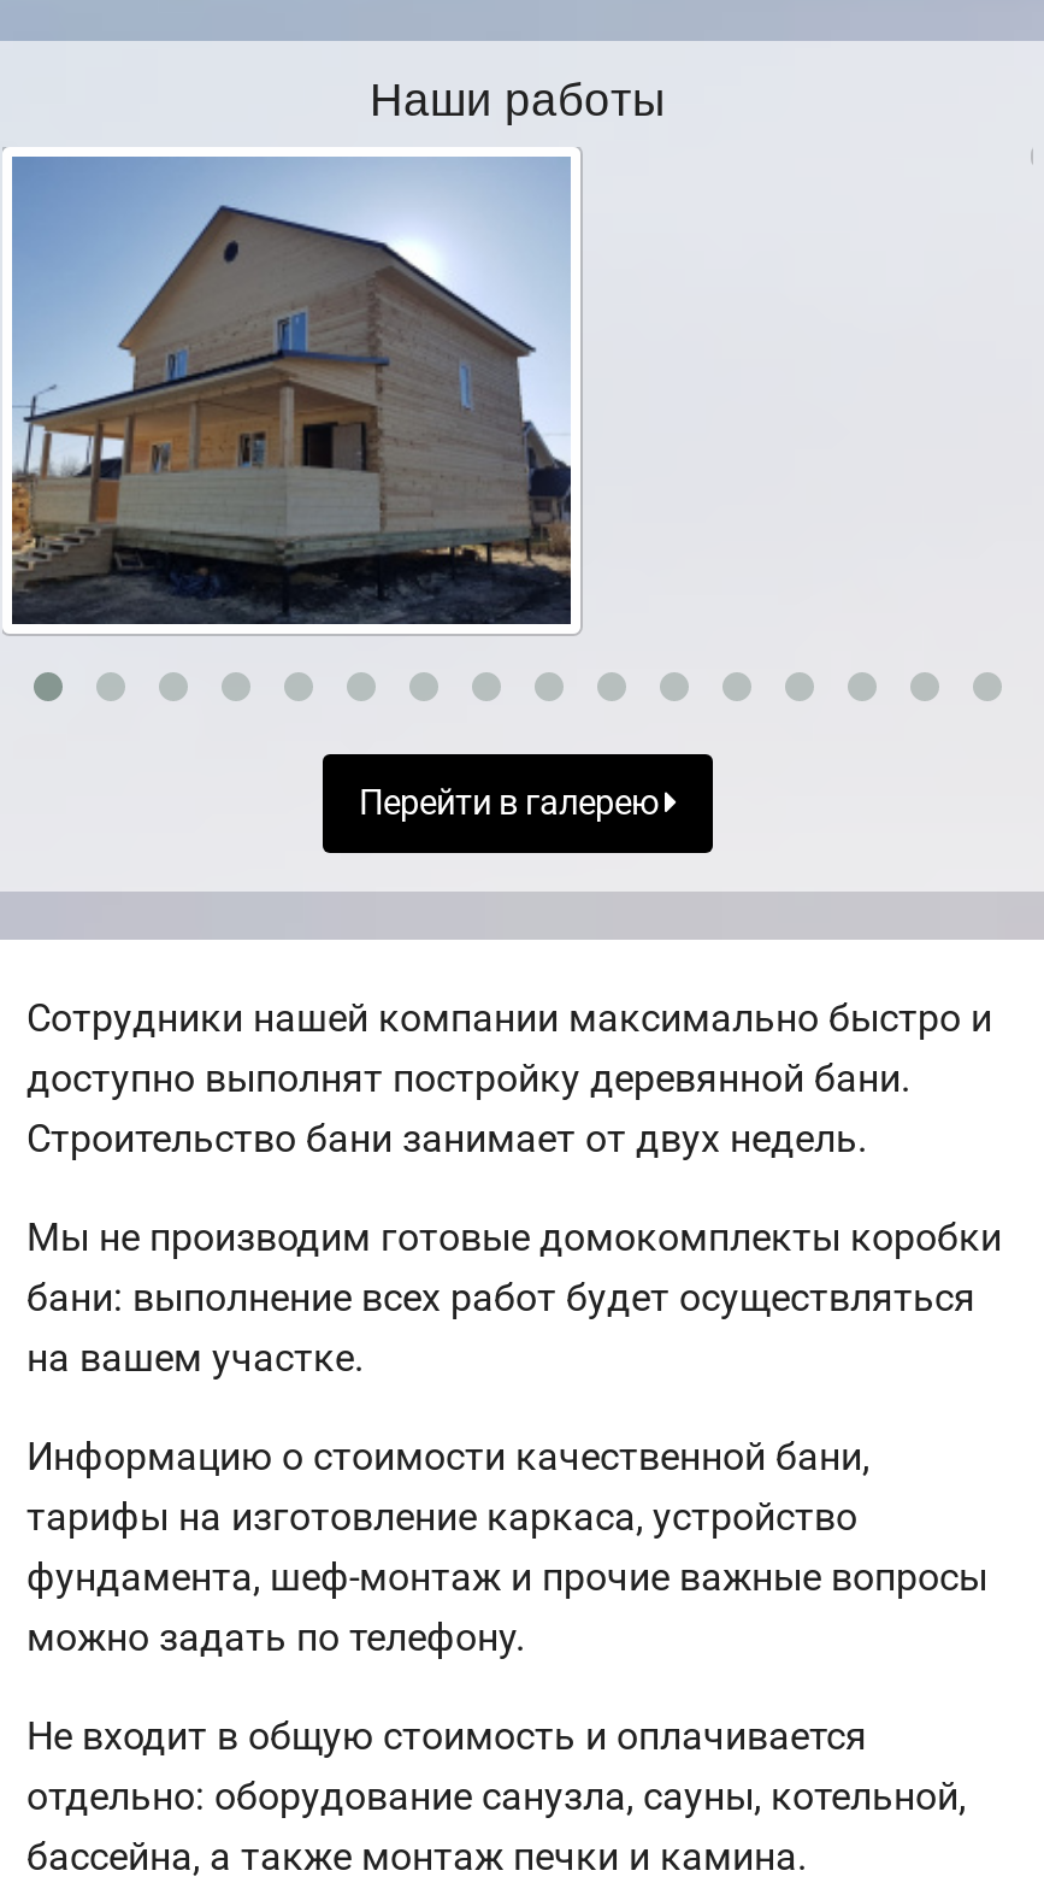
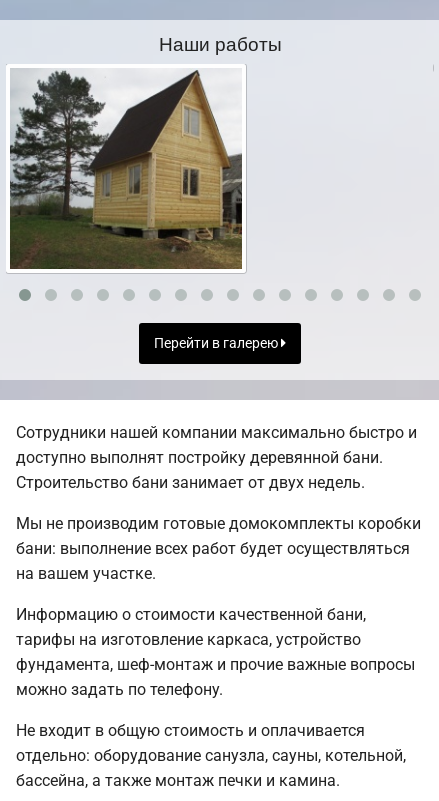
- [image]
+ [image]
